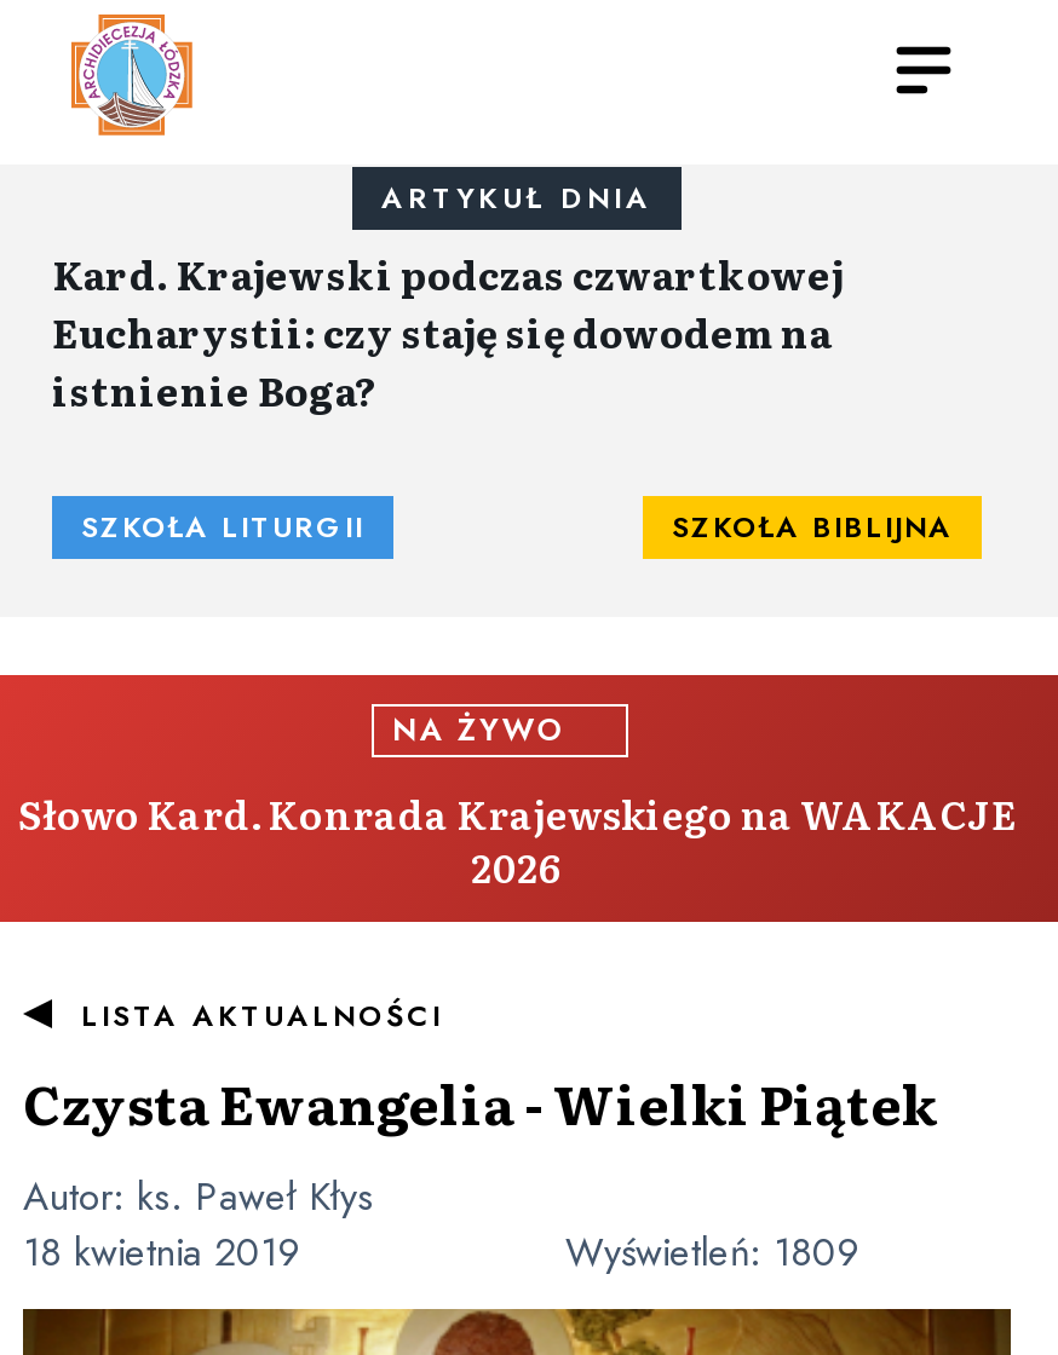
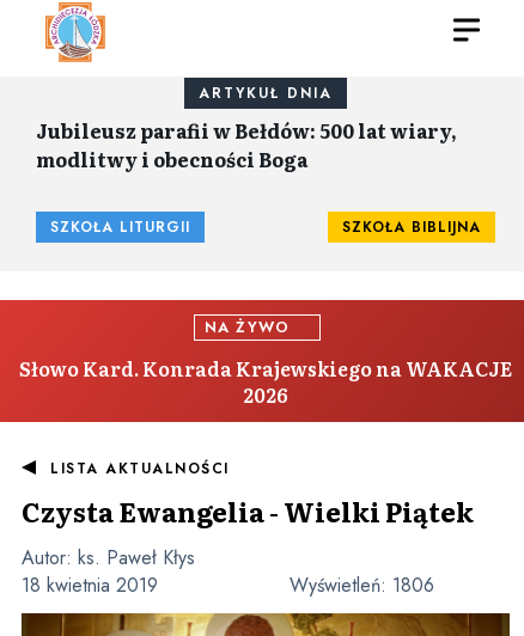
- Kard. Krajewski podczas czwartkowej
- Eucharystii: czy staję się dowodem na
- istnienie Boga?
+ Jubileusz parafii w Bełdów: 500 lat wiary,
+ modlitwy i obecności Boga

- Wyświetleń: 1809
+ Wyświetleń: 1806
